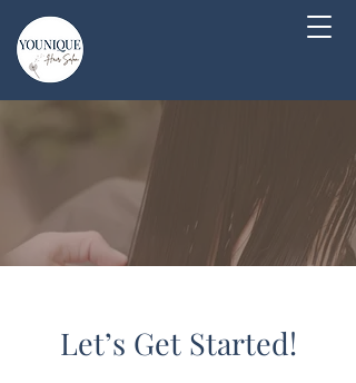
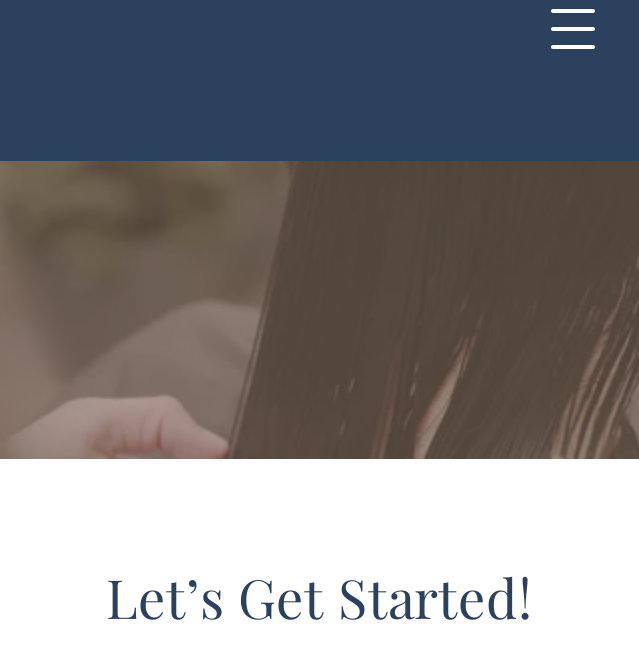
- [image]
